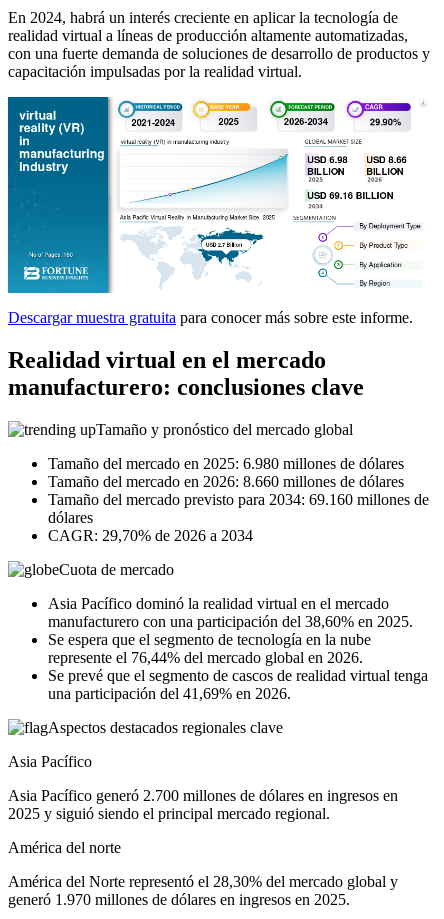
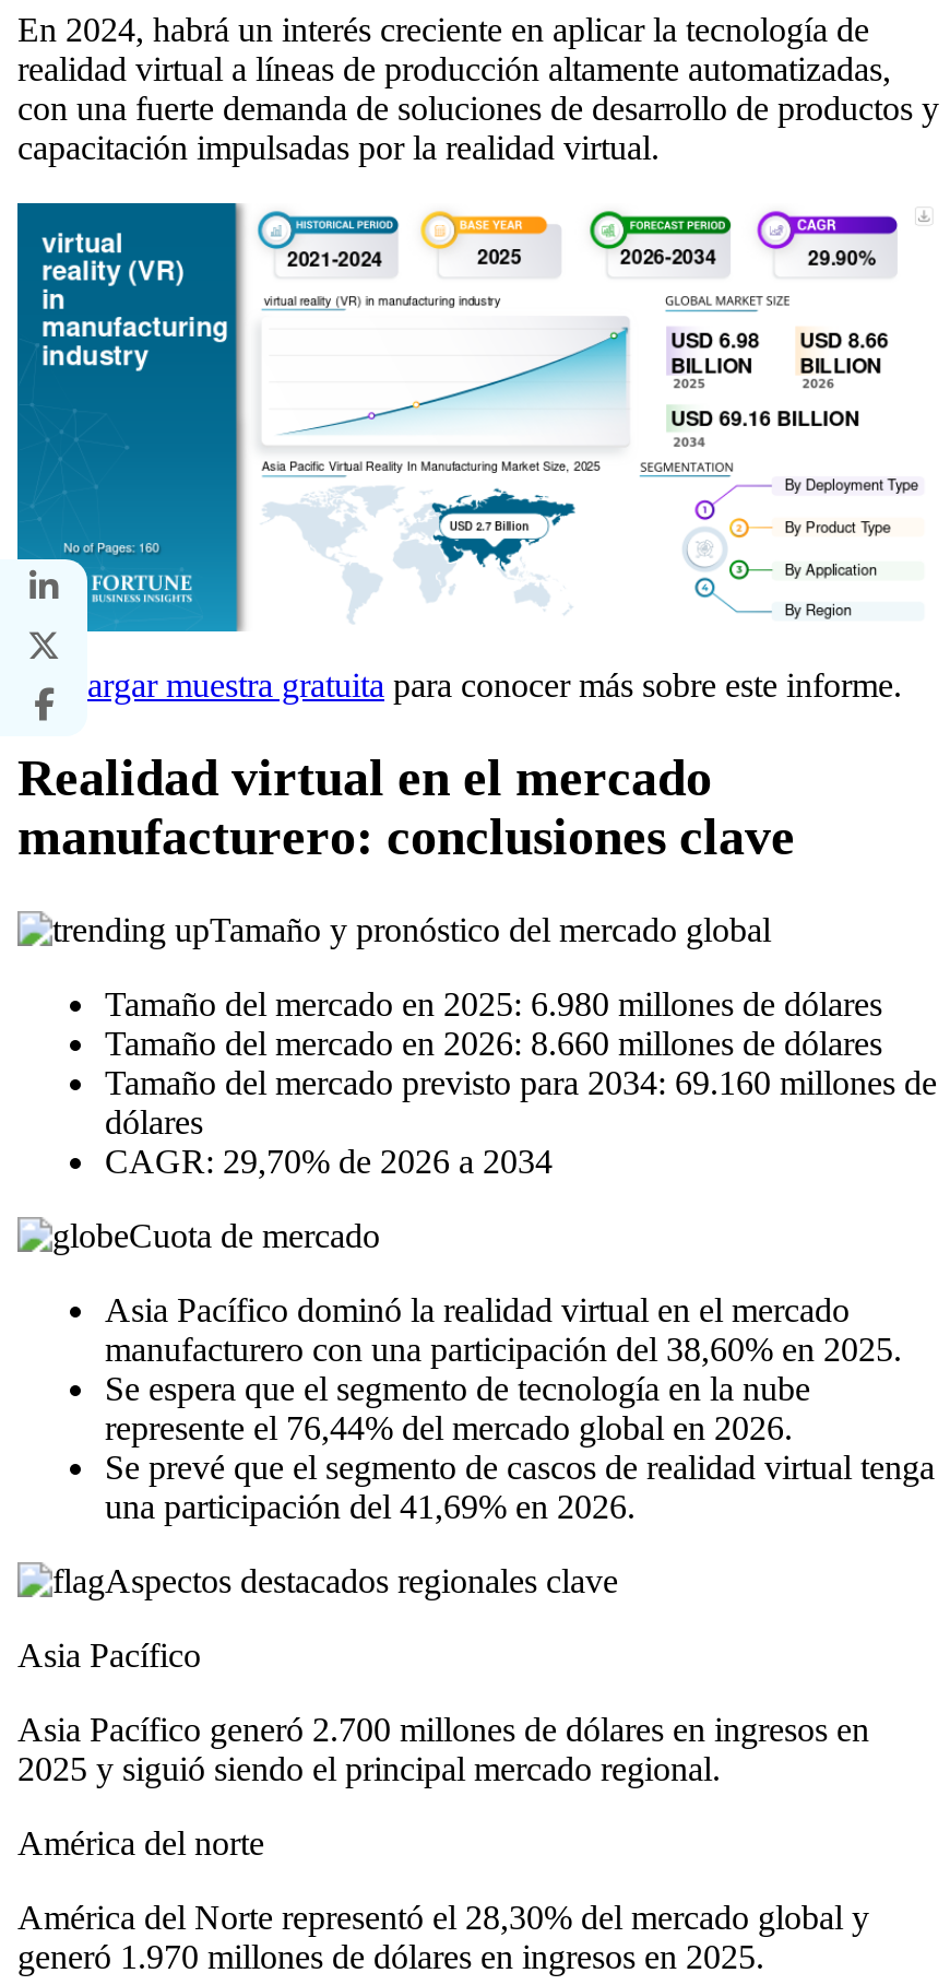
- [image]
+ [image]
